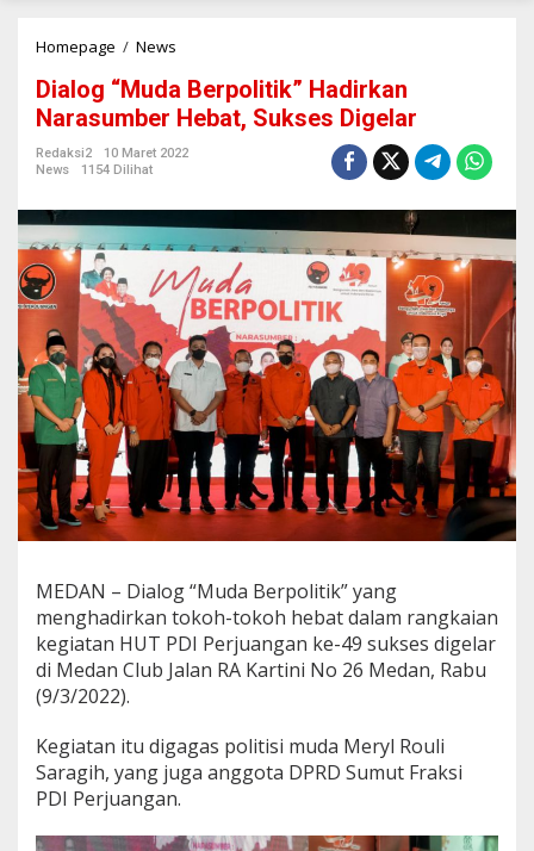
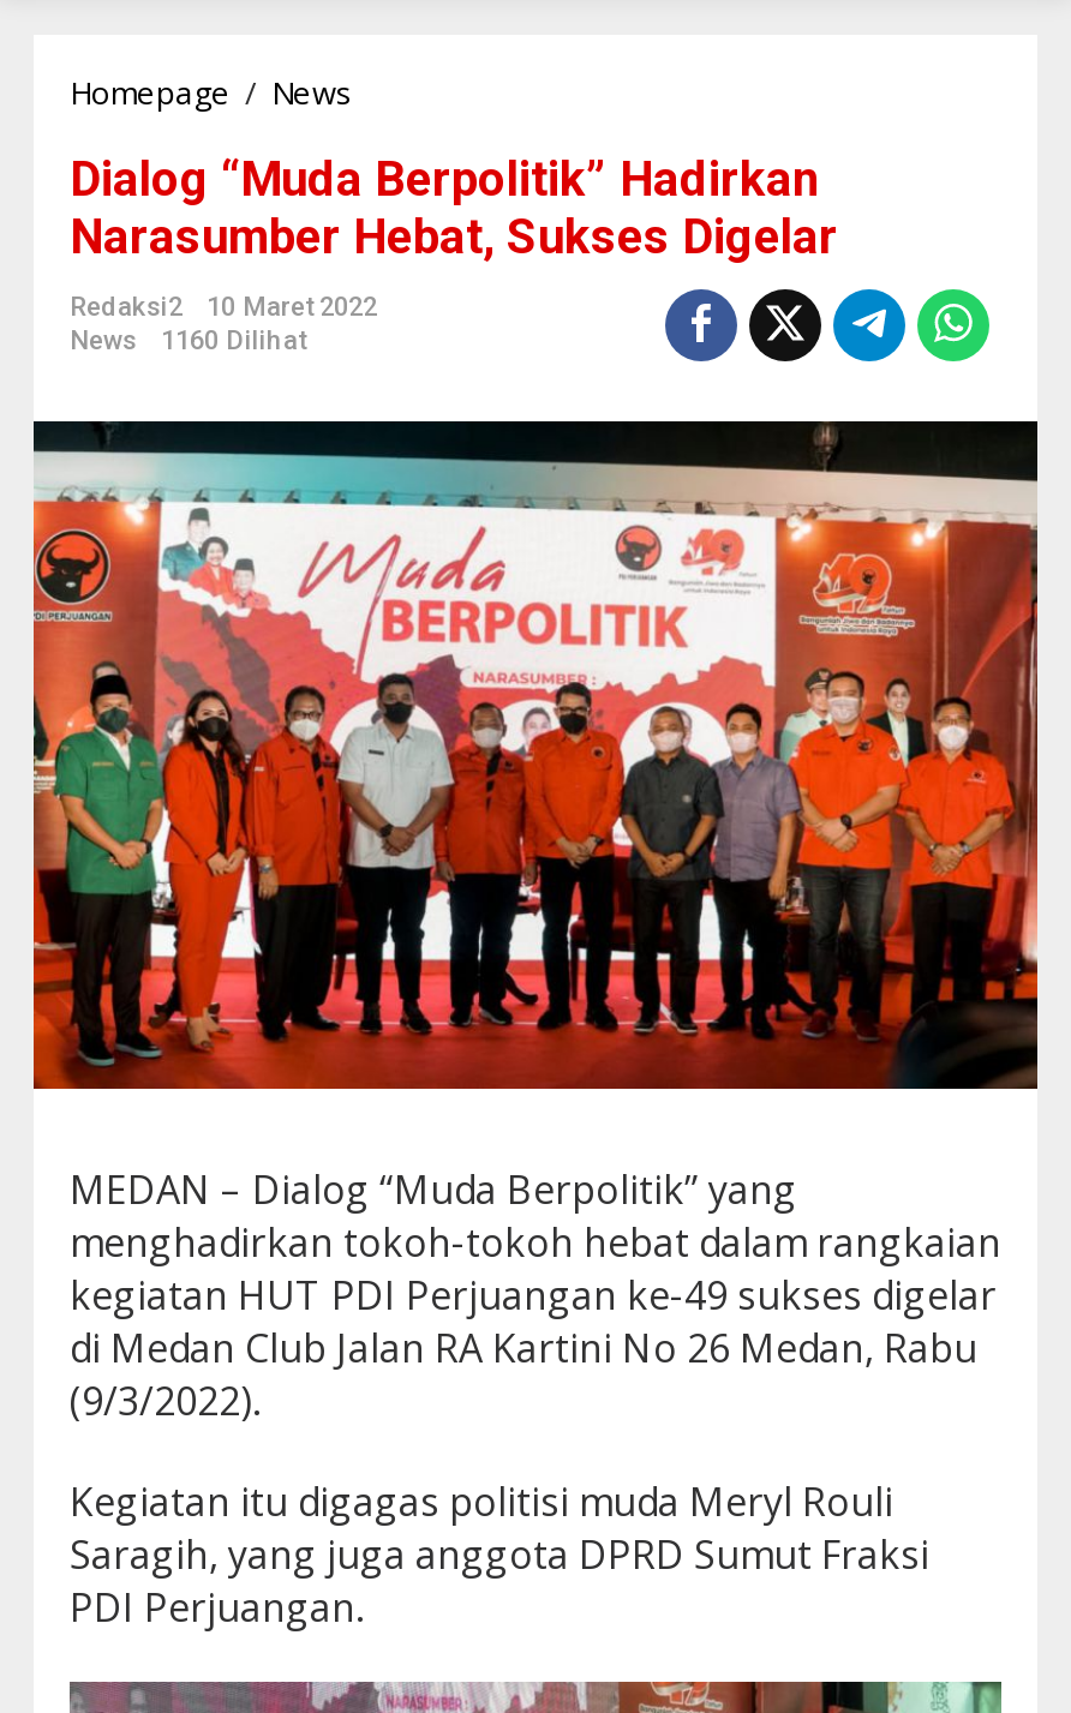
- 1154 Dilihat
+ 1160 Dilihat
